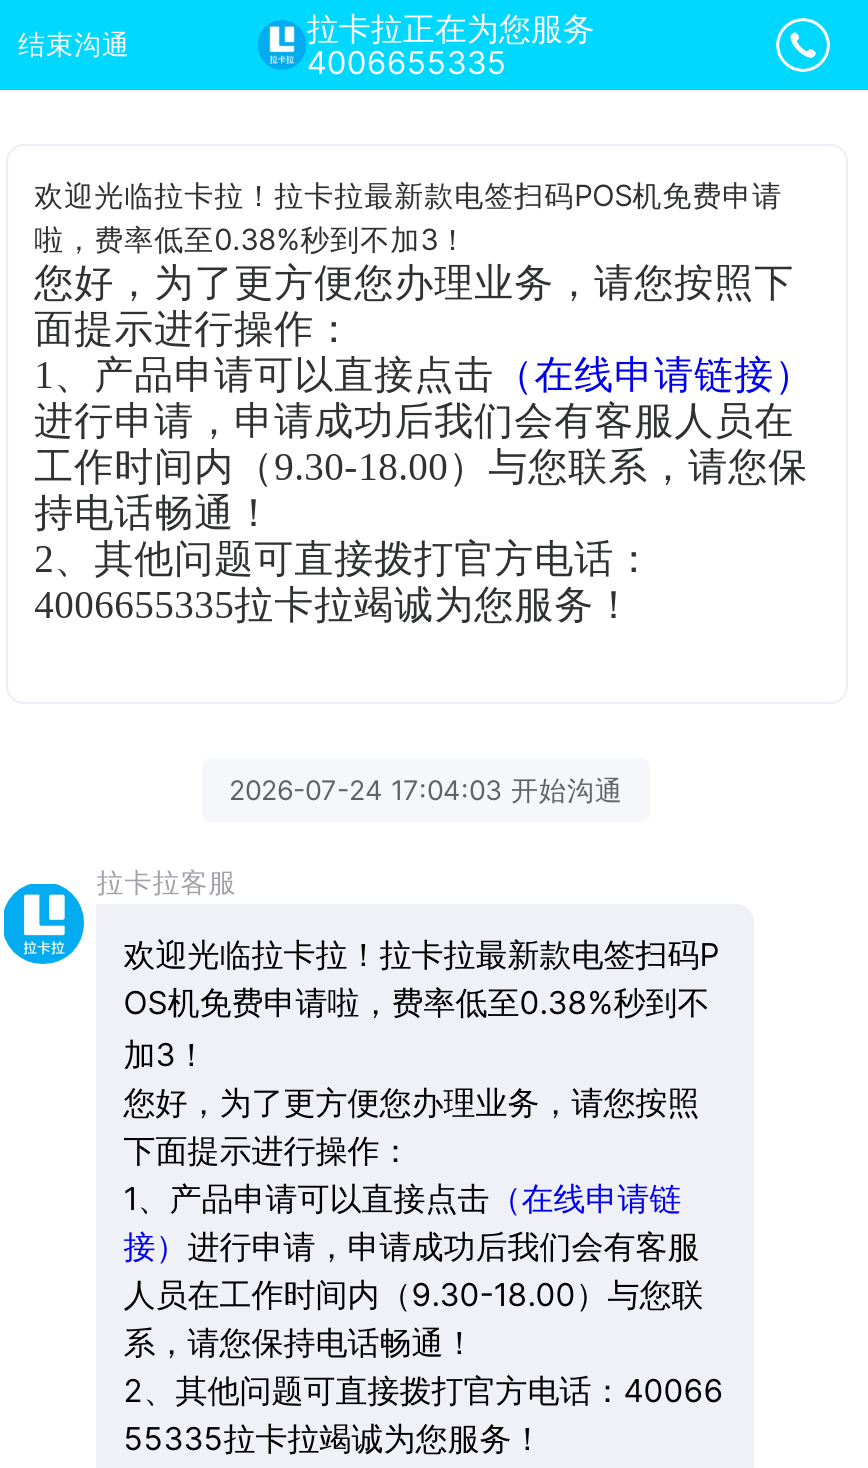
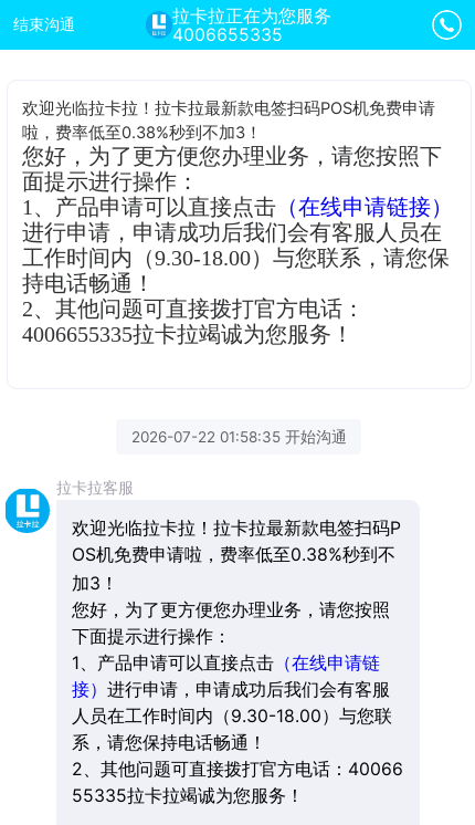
- 2026-07-24 17:04:03 开始沟通
+ 2026-07-22 01:58:35 开始沟通
